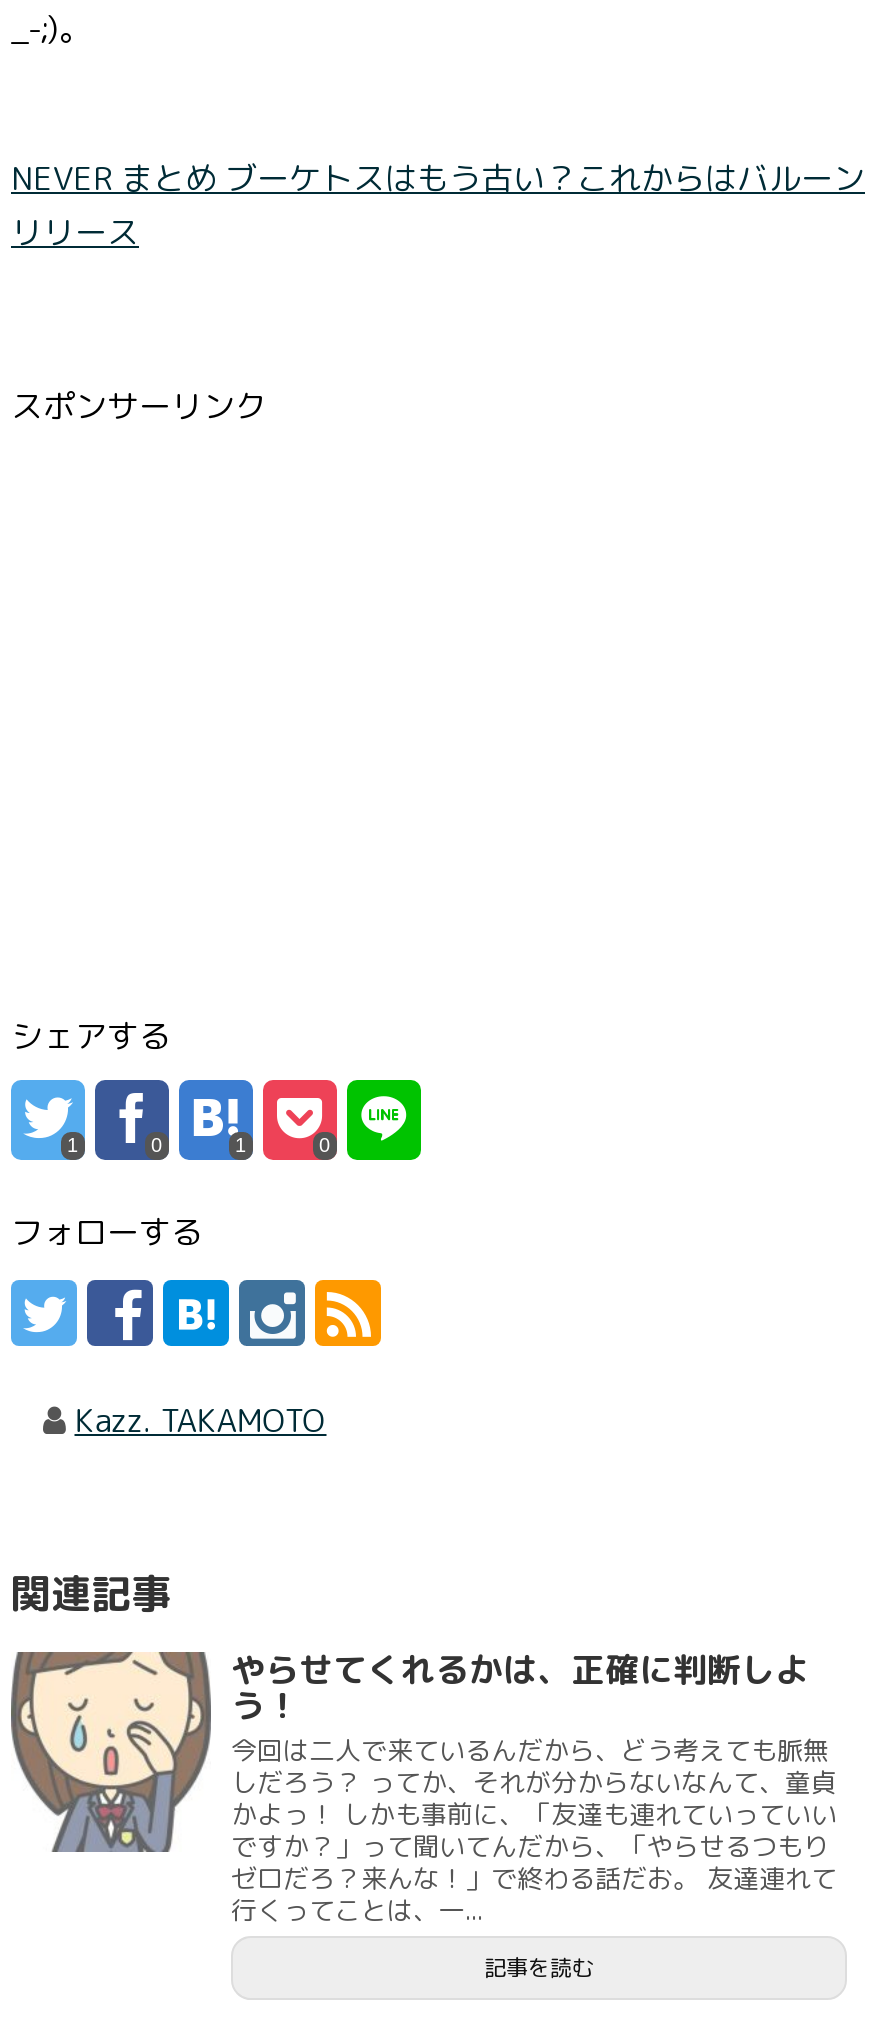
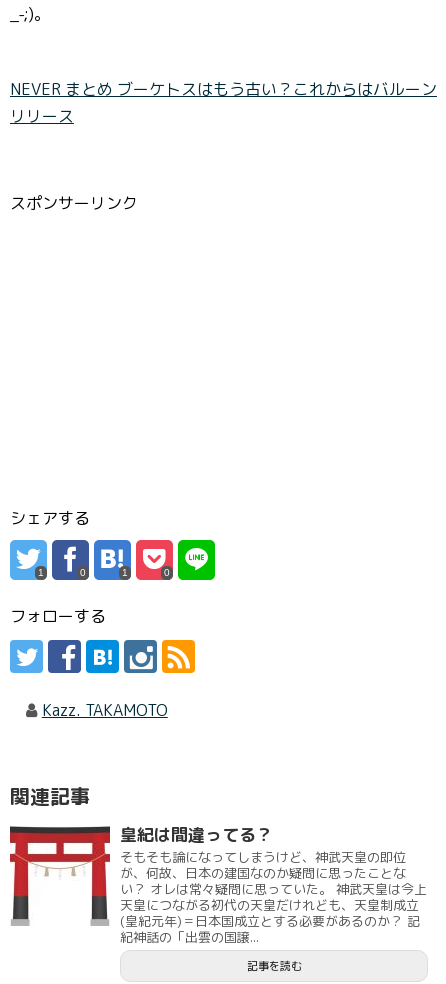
- [image]
- やらせてくれるかは、正確に判断しよ
- う！
- 今回は二人で来ているんだから、どう考えても脈無
- しだろう？ ってか、それが分からないなんて、童貞
- かよっ！ しかも事前に、「友達も連れていっていい
- ですか？」って聞いてんだから、「やらせるつもり
- ゼロだろ？来んな！」で終わる話だお。 友達連れて
- 行くってことは、一...
+ [image]
+ 皇紀は間違ってる？
+ そもそも論になってしまうけど、神武天皇の即位
+ が、何故、日本の建国なのか疑問に思ったことな
+ い？ オレは常々疑問に思っていた。 神武天皇は今上
+ 天皇につながる初代の天皇だけれども、天皇制成立
+ (皇紀元年)＝日本国成立とする必要があるのか？ 記
+ 紀神話の「出雲の国譲...
